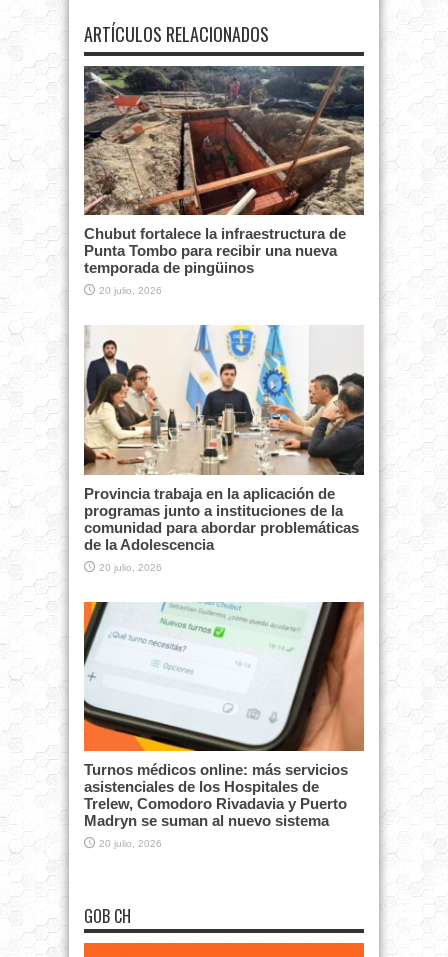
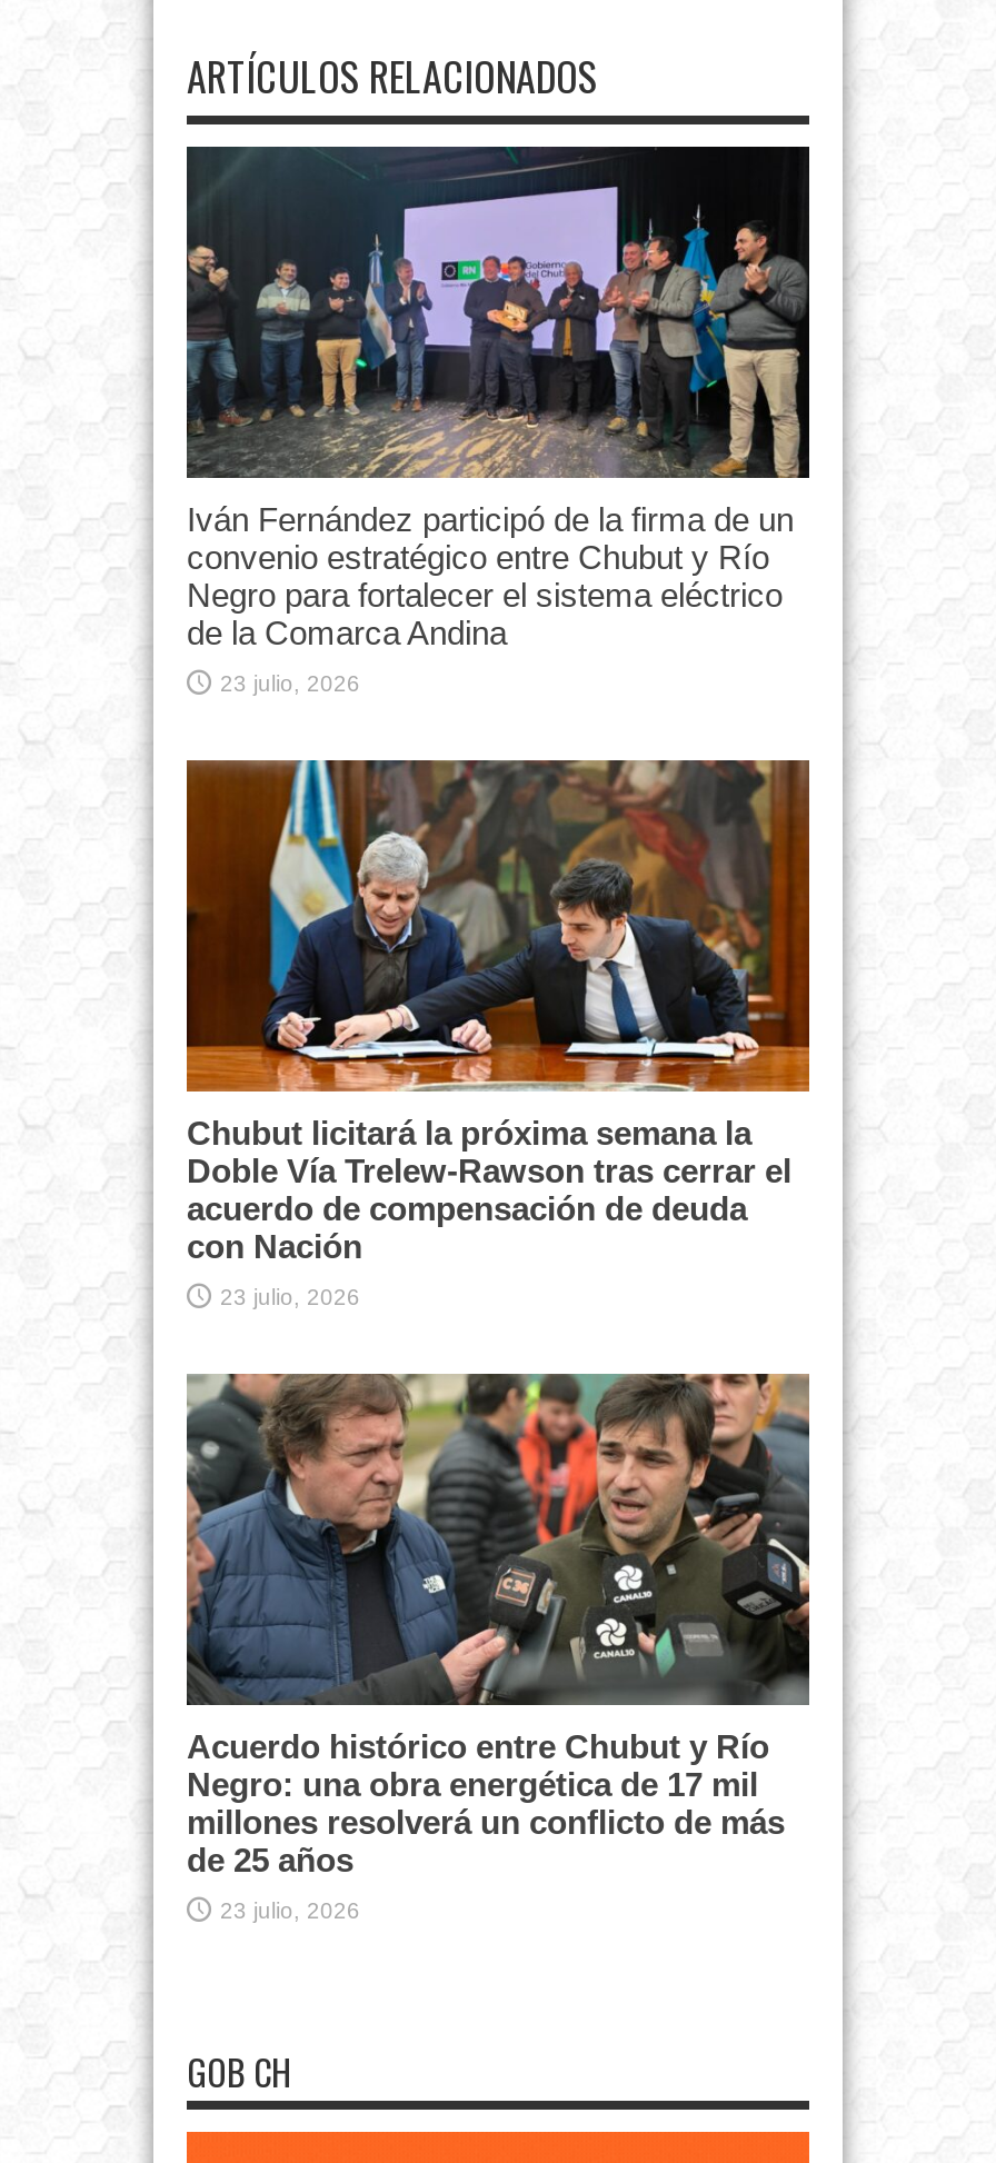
- [image]
- Chubut fortalece la infraestructura de
- Punta Tombo para recibir una nueva
- temporada de pingüinos
+ [image]
+ Iván Fernández participó de la firma de un
+ convenio estratégico entre Chubut y Río
+ Negro para fortalecer el sistema eléctrico
+ de la Comarca Andina

- 20 julio, 2026
+ 23 julio, 2026

- [image]
- Provincia trabaja en la aplicación de
- programas junto a instituciones de la
- comunidad para abordar problemáticas
- de la Adolescencia
+ [image]
+ Chubut licitará la próxima semana la
+ Doble Vía Trelew-Rawson tras cerrar el
+ acuerdo de compensación de deuda
+ con Nación

- 20 julio, 2026
+ 23 julio, 2026

- [image]
- Turnos médicos online: más servicios
- asistenciales de los Hospitales de
- Trelew, Comodoro Rivadavia y Puerto
- Madryn se suman al nuevo sistema
+ [image]
+ Acuerdo histórico entre Chubut y Río
+ Negro: una obra energética de 17 mil
+ millones resolverá un conflicto de más
+ de 25 años

- 20 julio, 2026
+ 23 julio, 2026
